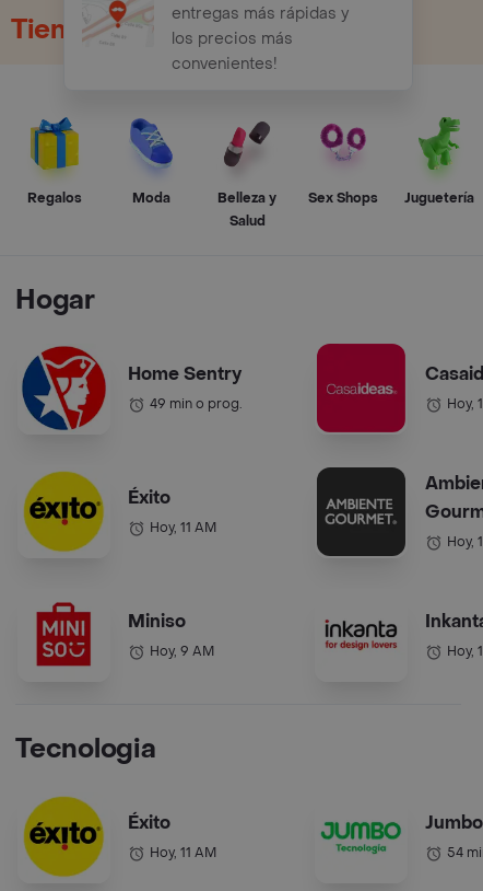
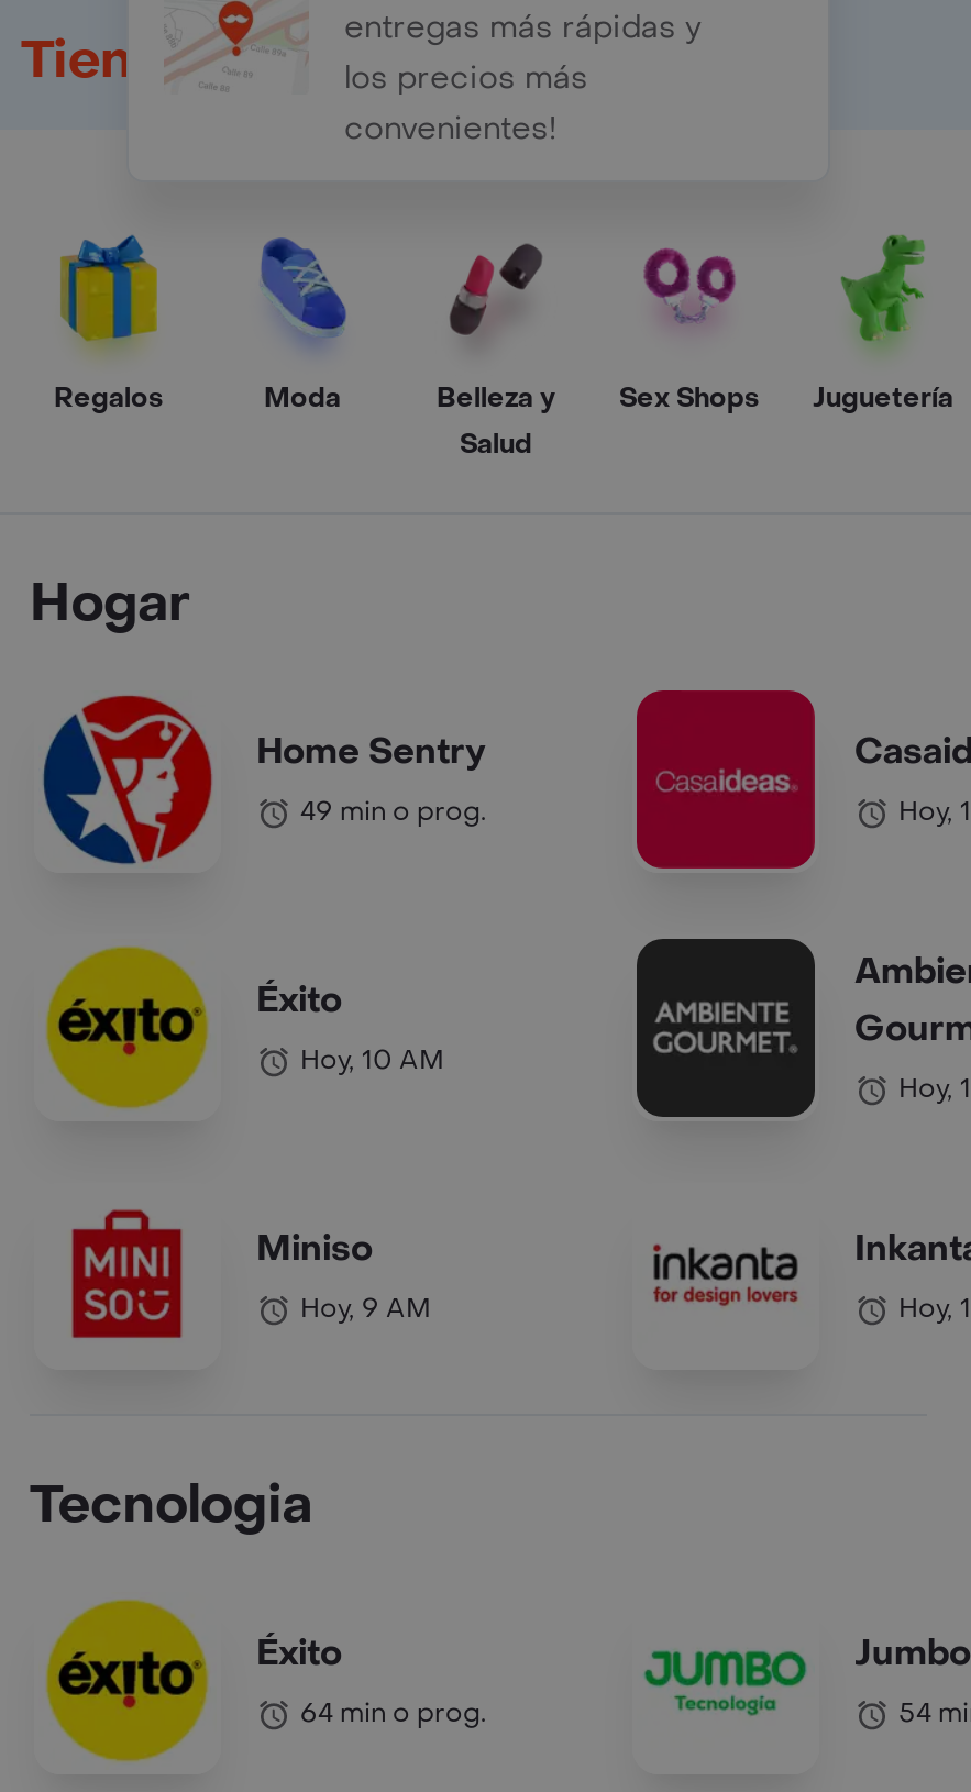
- Hoy, 11 AM
+ Hoy, 10 AM

- Hoy, 11 AM
+ 64 min o prog.
